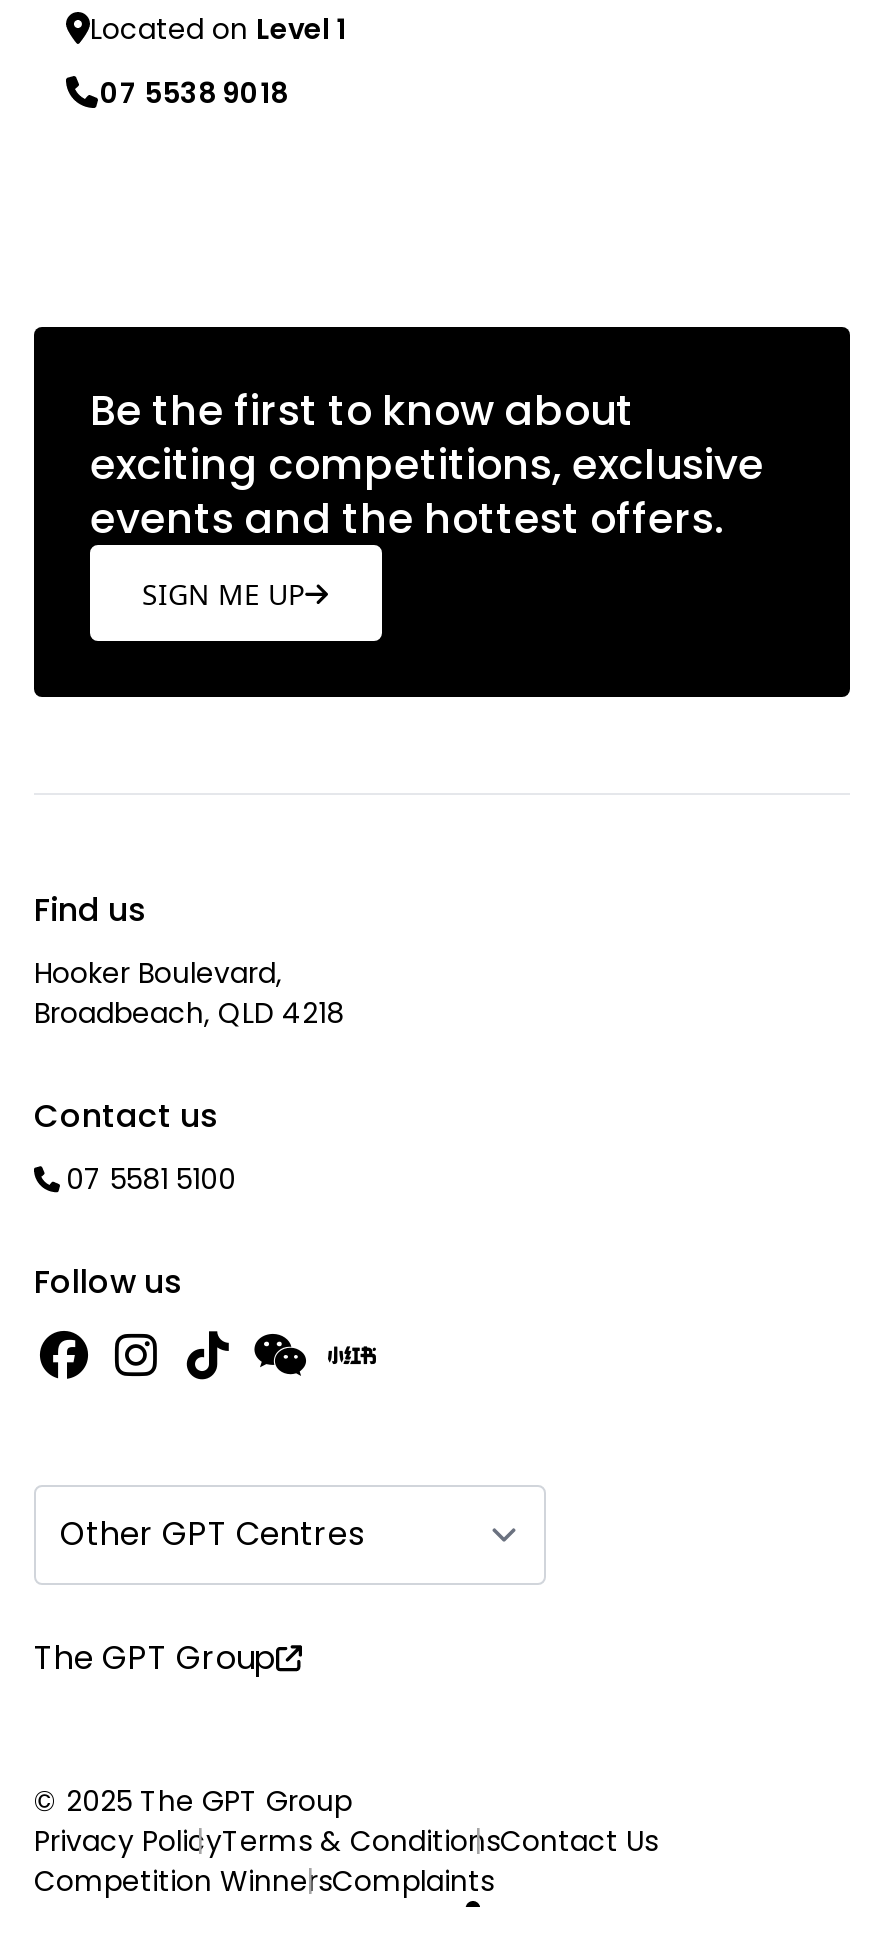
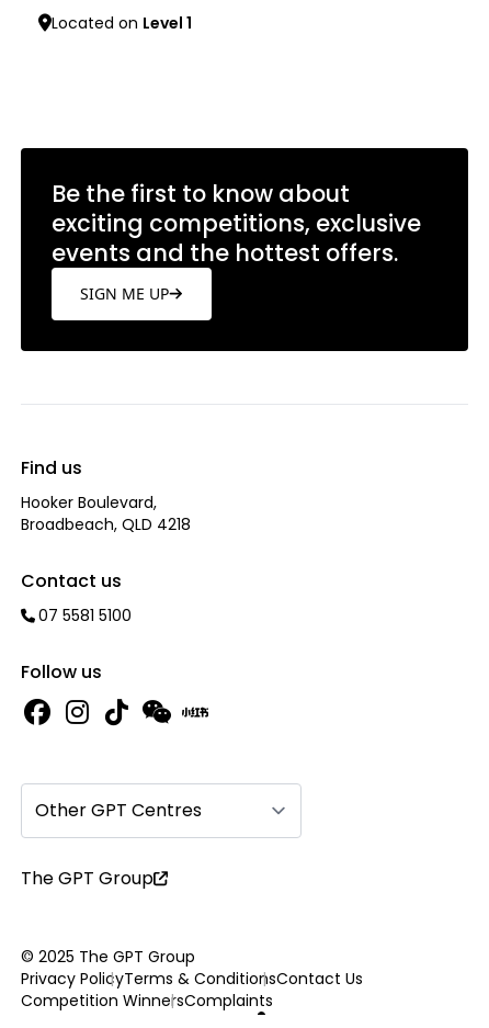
- 07 5538 9018
